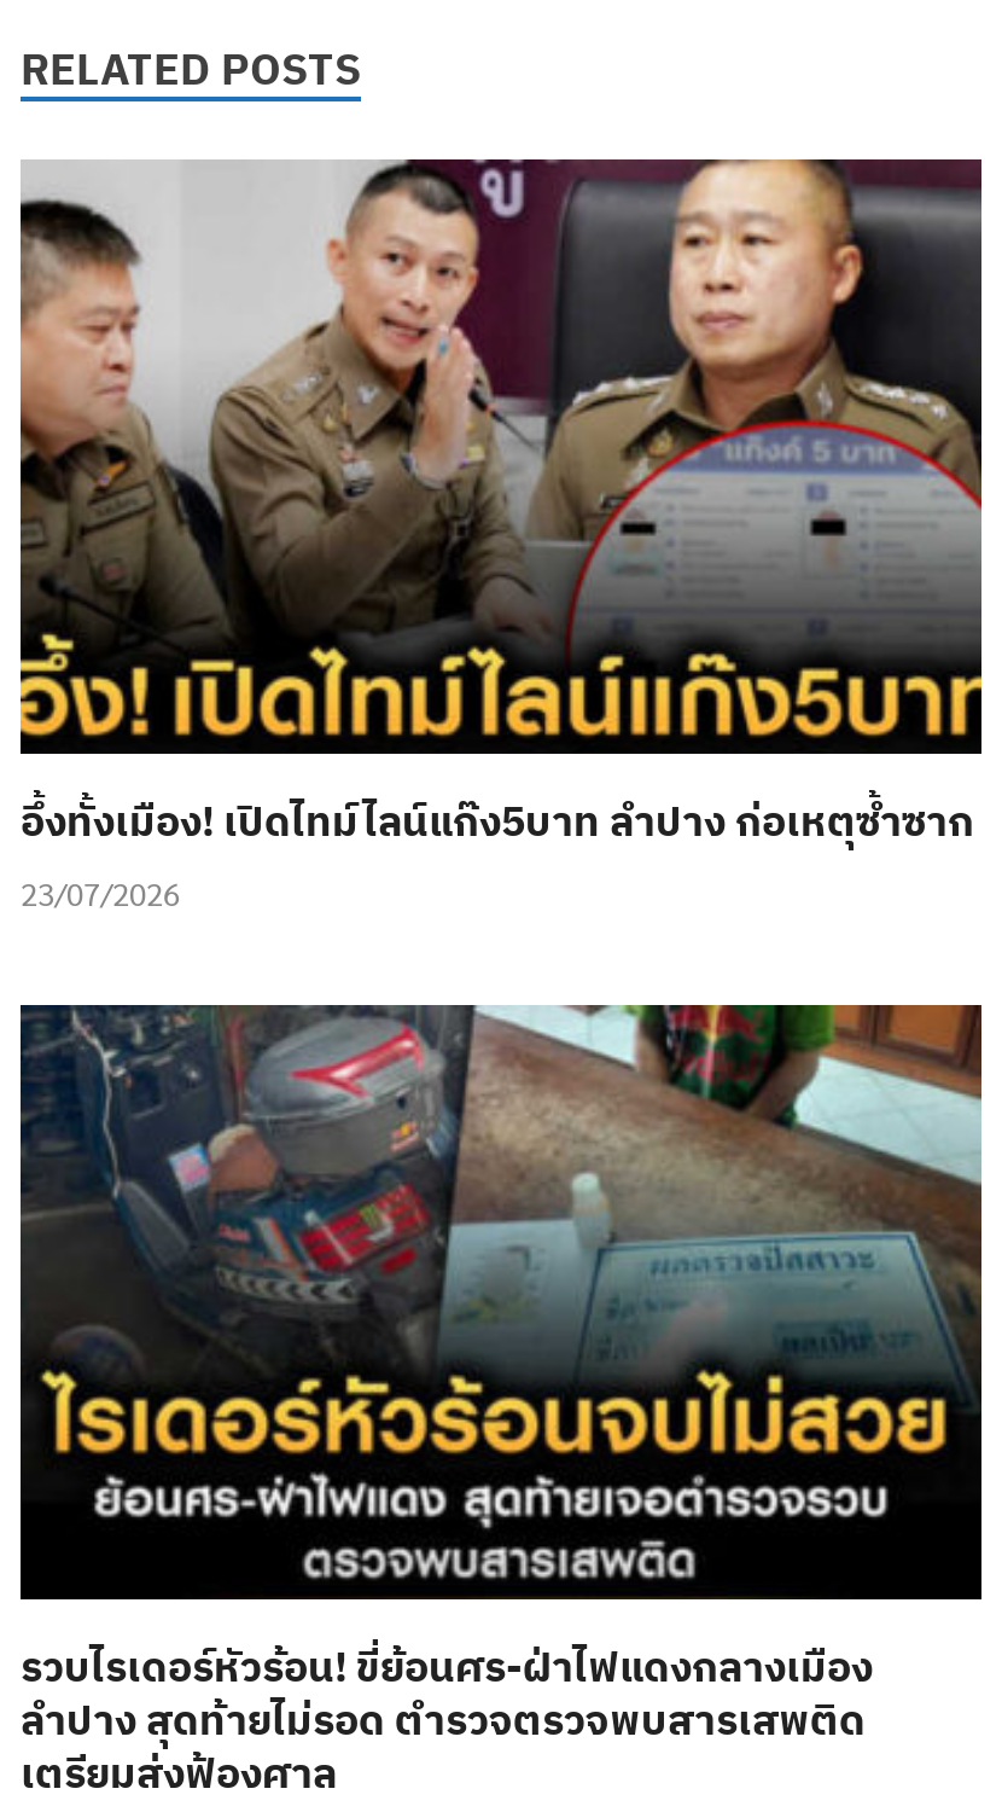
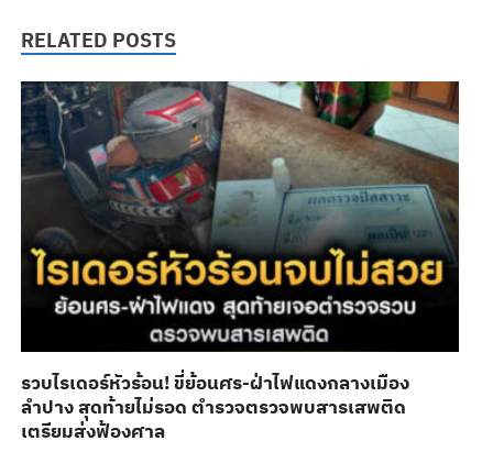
- [image]
- อึ้งทั้งเมือง! เปิดไทม์ไลน์แก๊ง5บาท ลำปาง ก่อเหตุซ้ำซาก
- 23/07/2026
